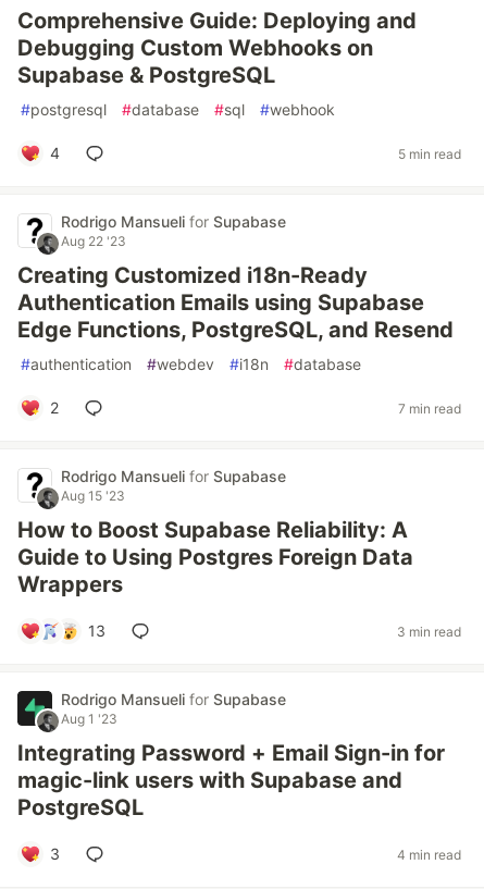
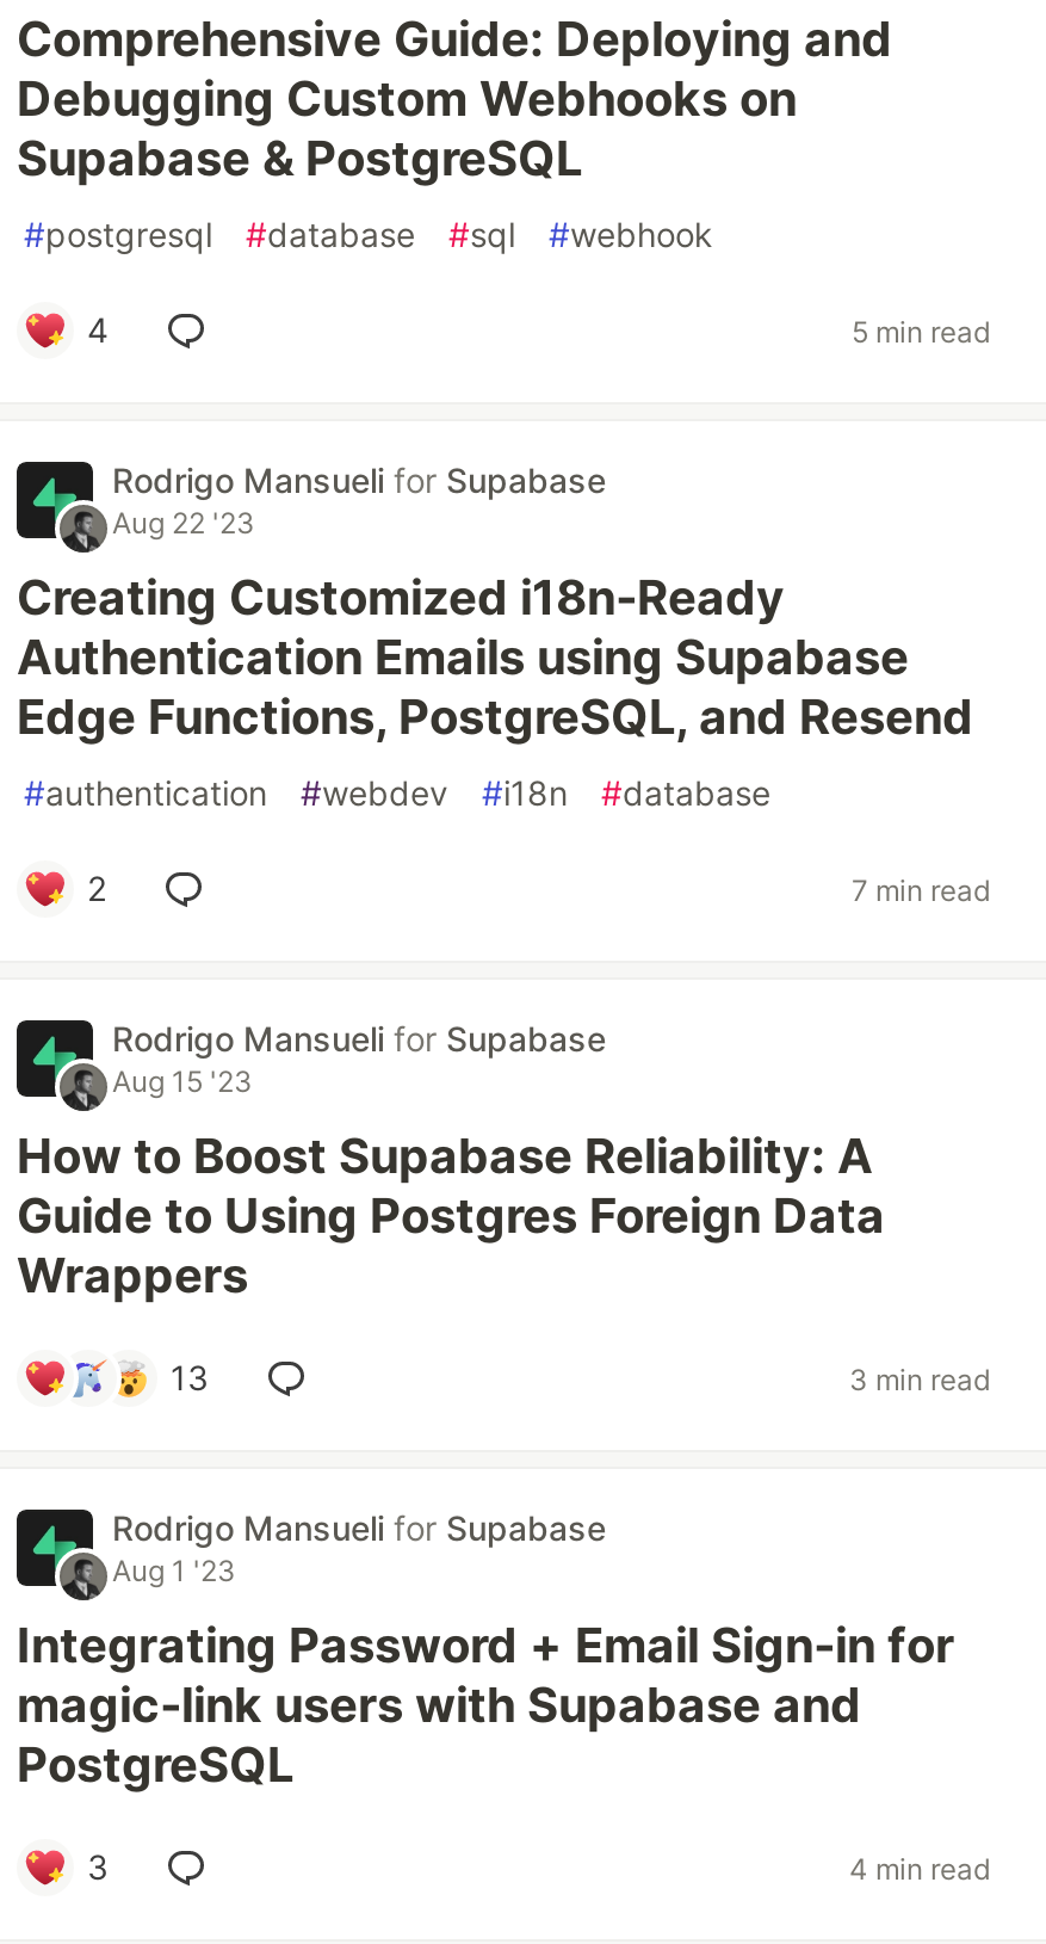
- [image]
+ [image]

- [image]
+ [image]
